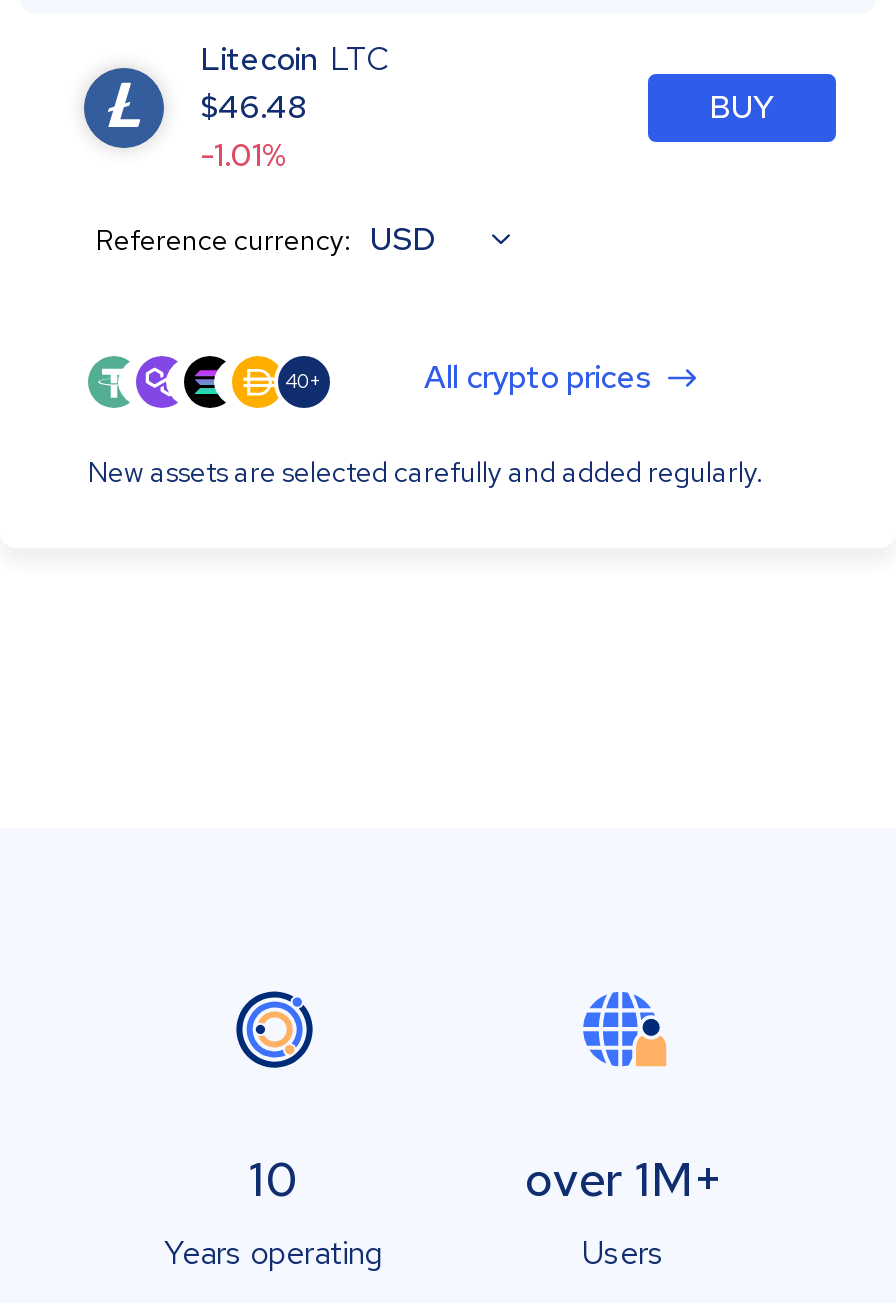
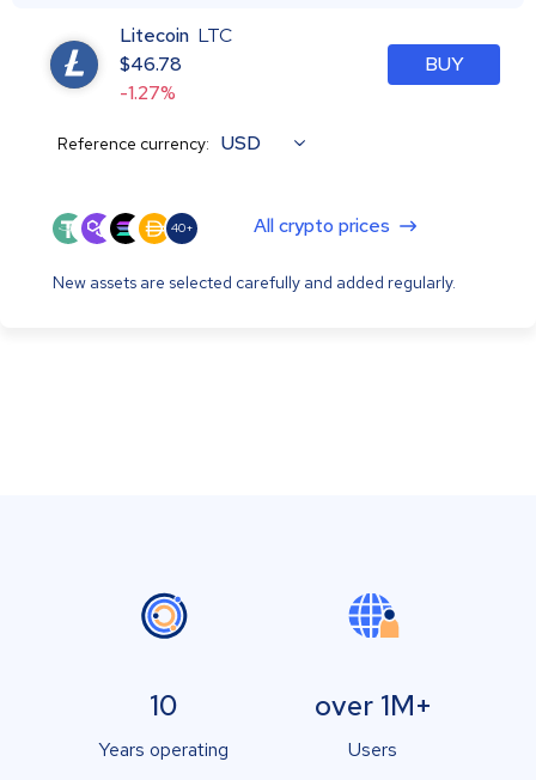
- $46.48
+ $46.78

- -1.01%
+ -1.27%
